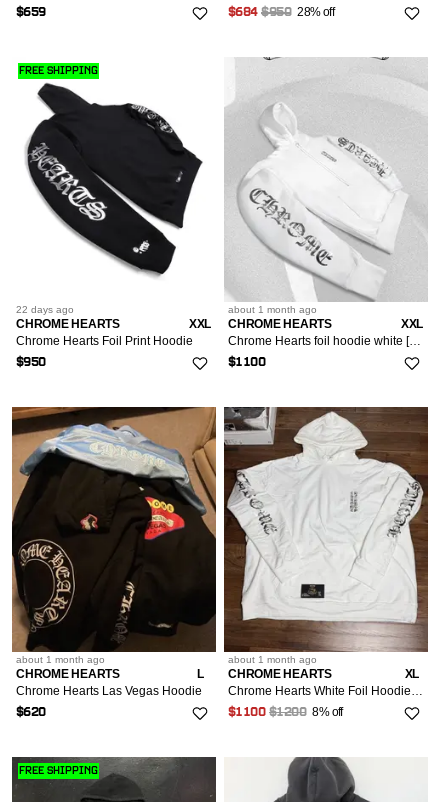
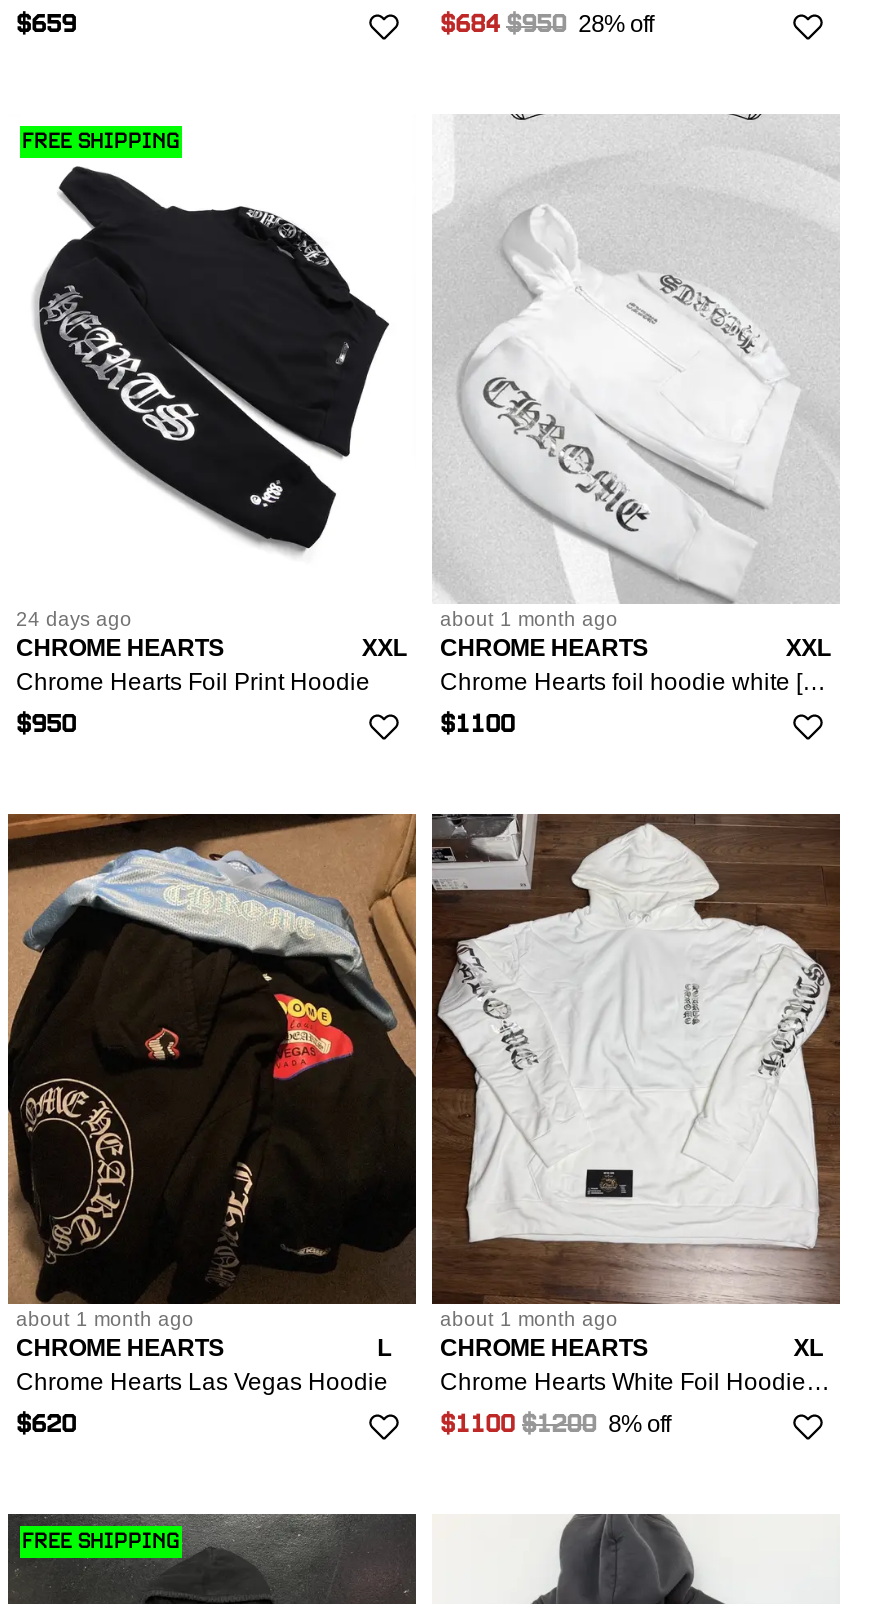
- 22 days ago
+ 24 days ago
